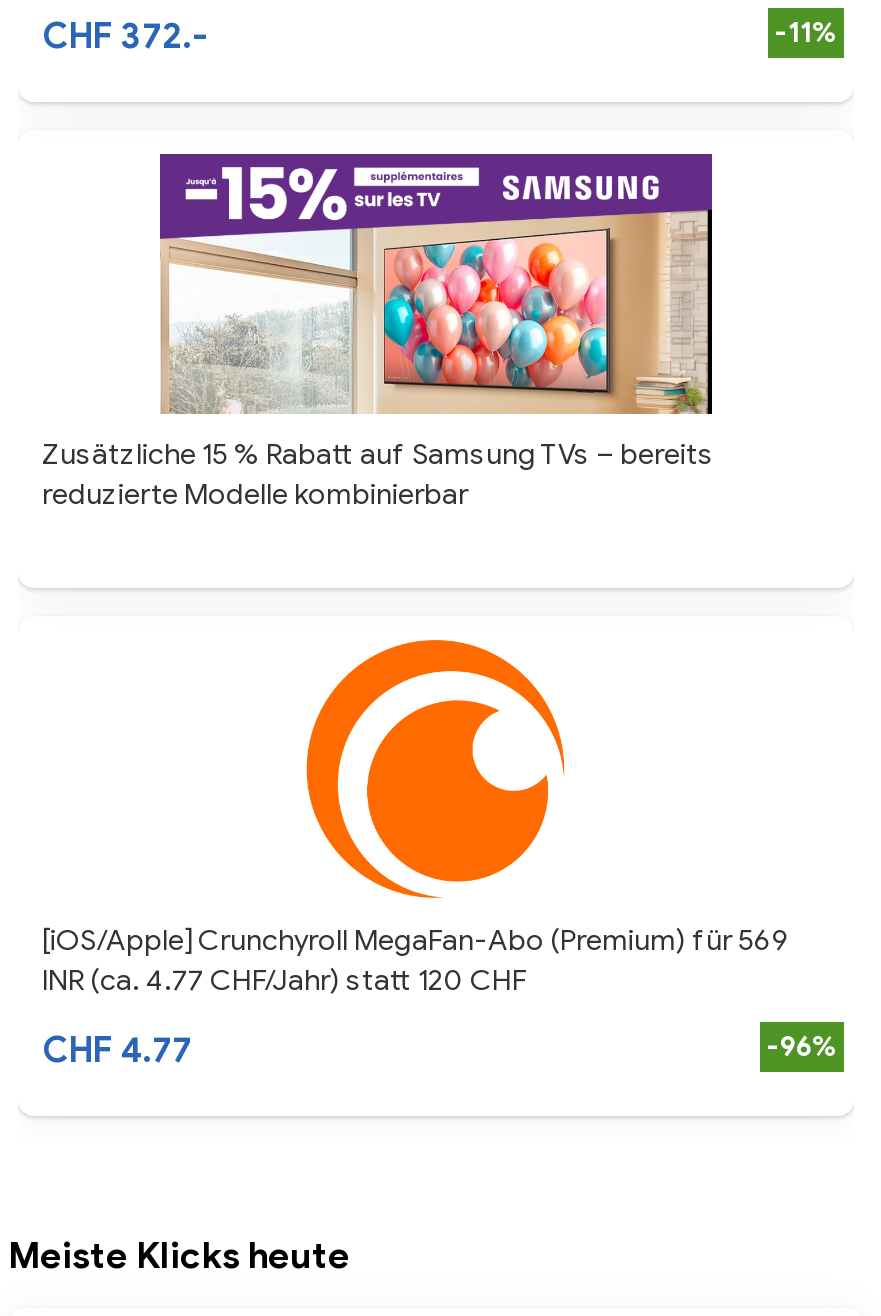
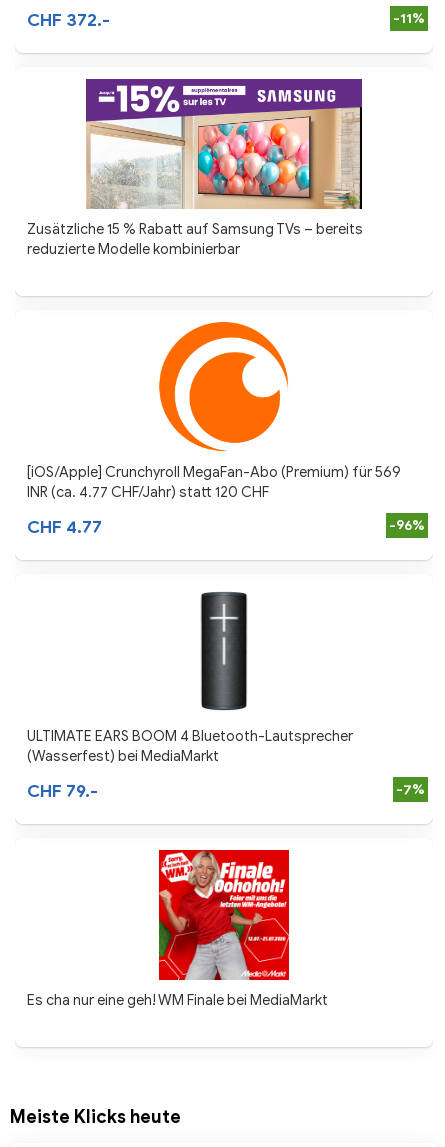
+ [image]
+ ULTIMATE EARS BOOM 4 Bluetooth-Lautsprecher
+ (Wasserfest) bei MediaMarkt
+ CHF 79.-
+ -7%

+ [image]
+ Es cha nur eine geh! WM Finale bei MediaMarkt
